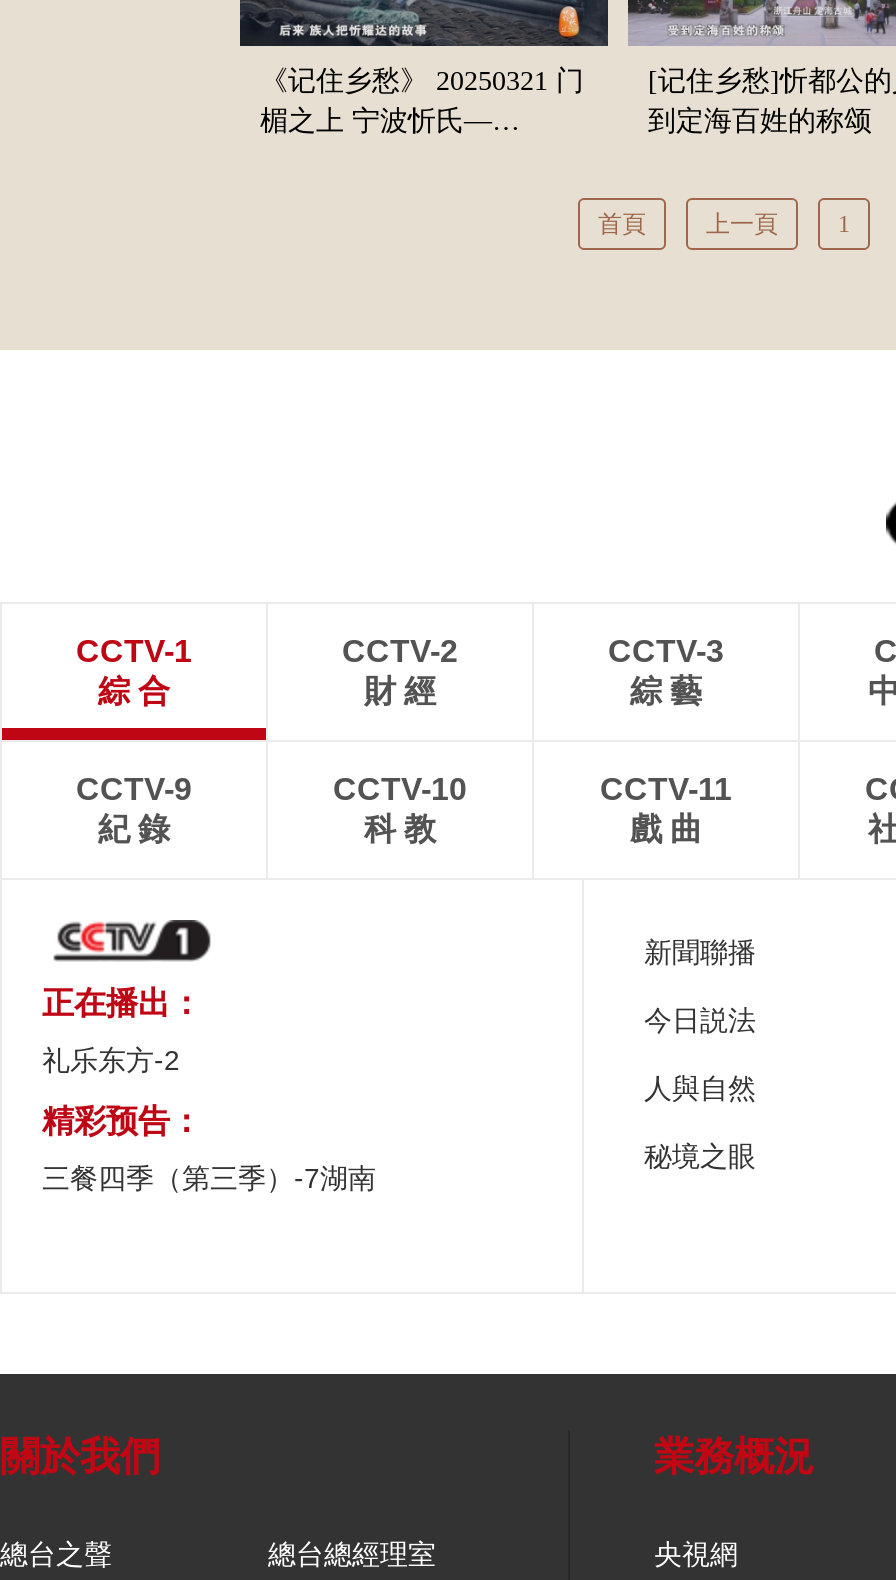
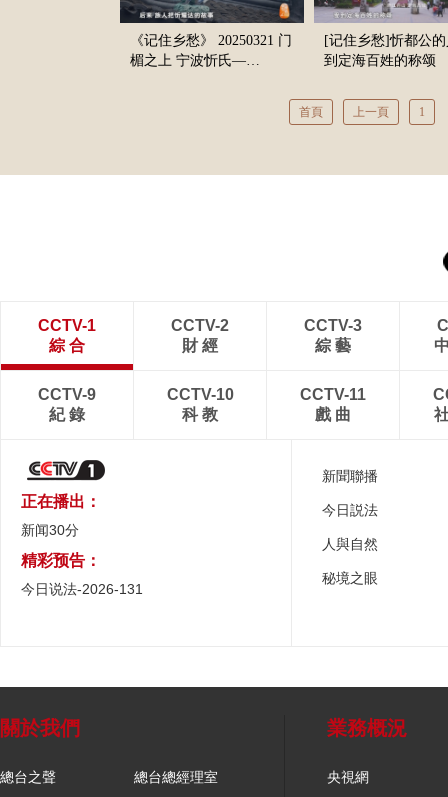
- 礼乐东方-2
+ 新闻30分

- 三餐四季（第三季）-7湖南
+ 今日说法-2026-131
